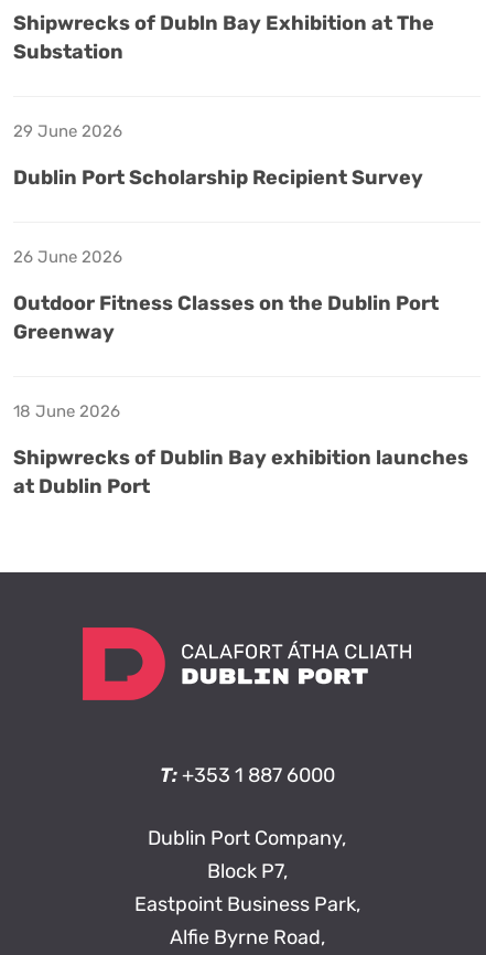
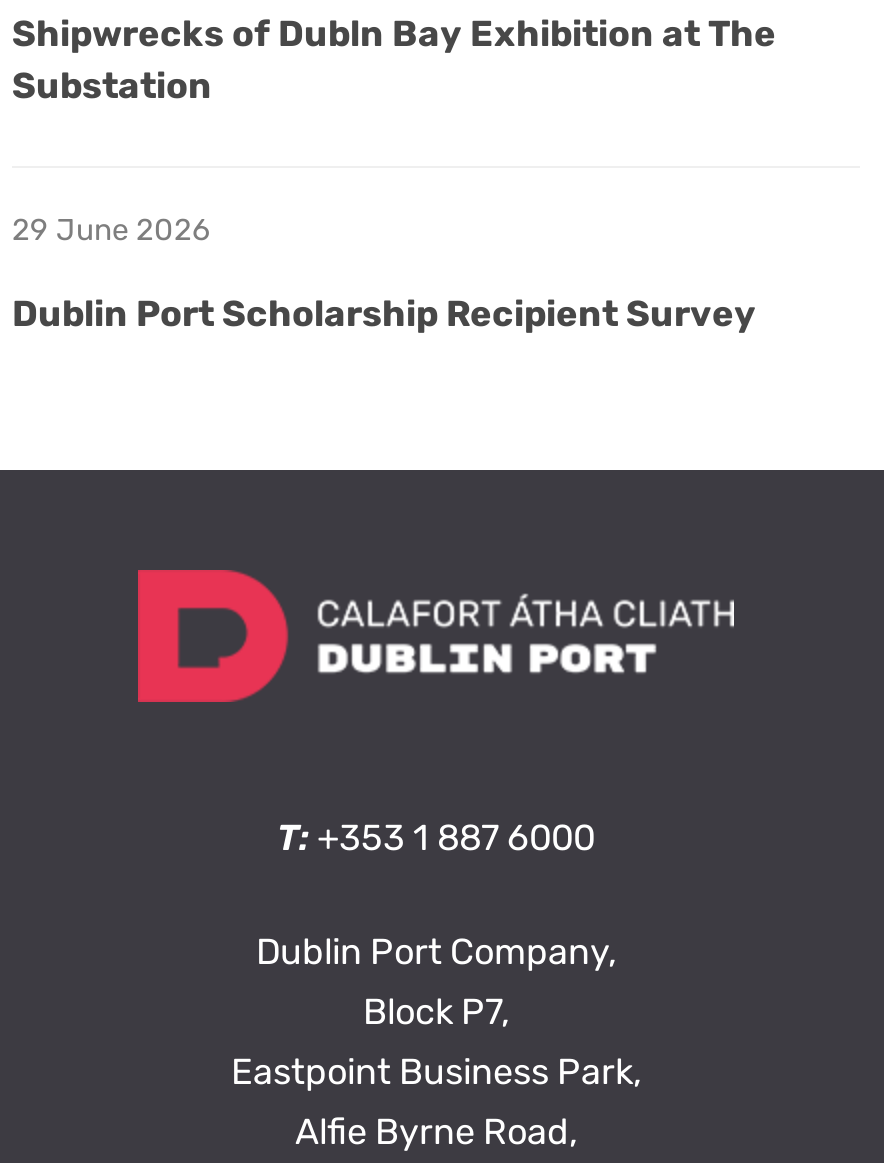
- 26 June 2026
- Outdoor Fitness Classes on the Dublin Port
- Greenway
- 18 June 2026
- Shipwrecks of Dublin Bay exhibition launches
- at Dublin Port
